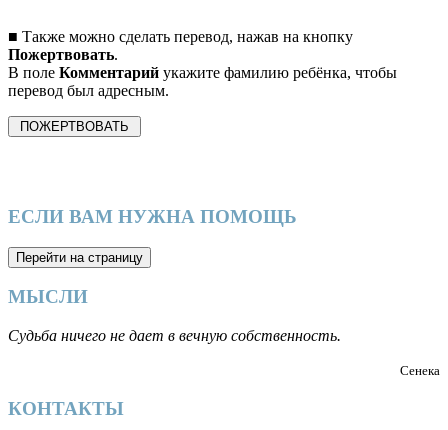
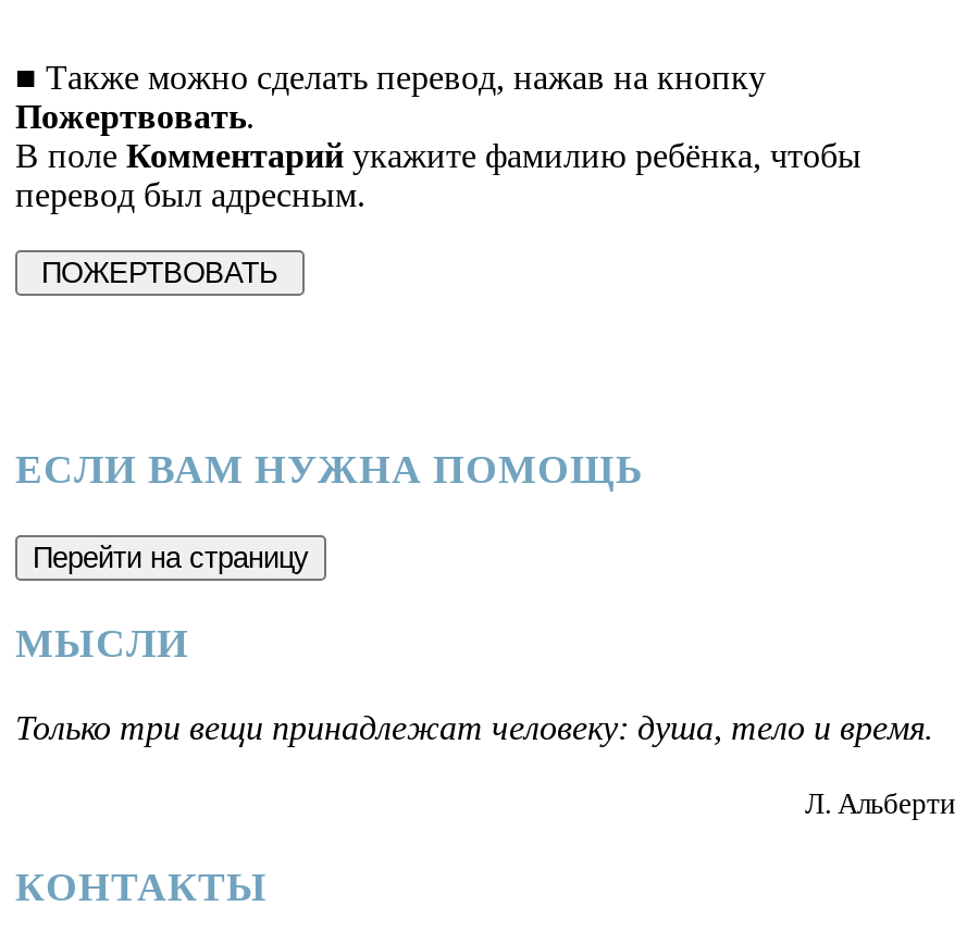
- Судьба ничего не дает в вечную собственность.
+ Только три вещи принадлежат человеку: душа, тело и время.

- Сенека
+ Л. Альберти
